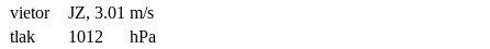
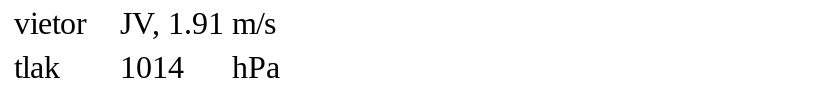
- vietor JZ, 3.01 m/s
+ vietor JV, 1.91 m/s

- tlak 1012 hPa
+ tlak 1014 hPa
